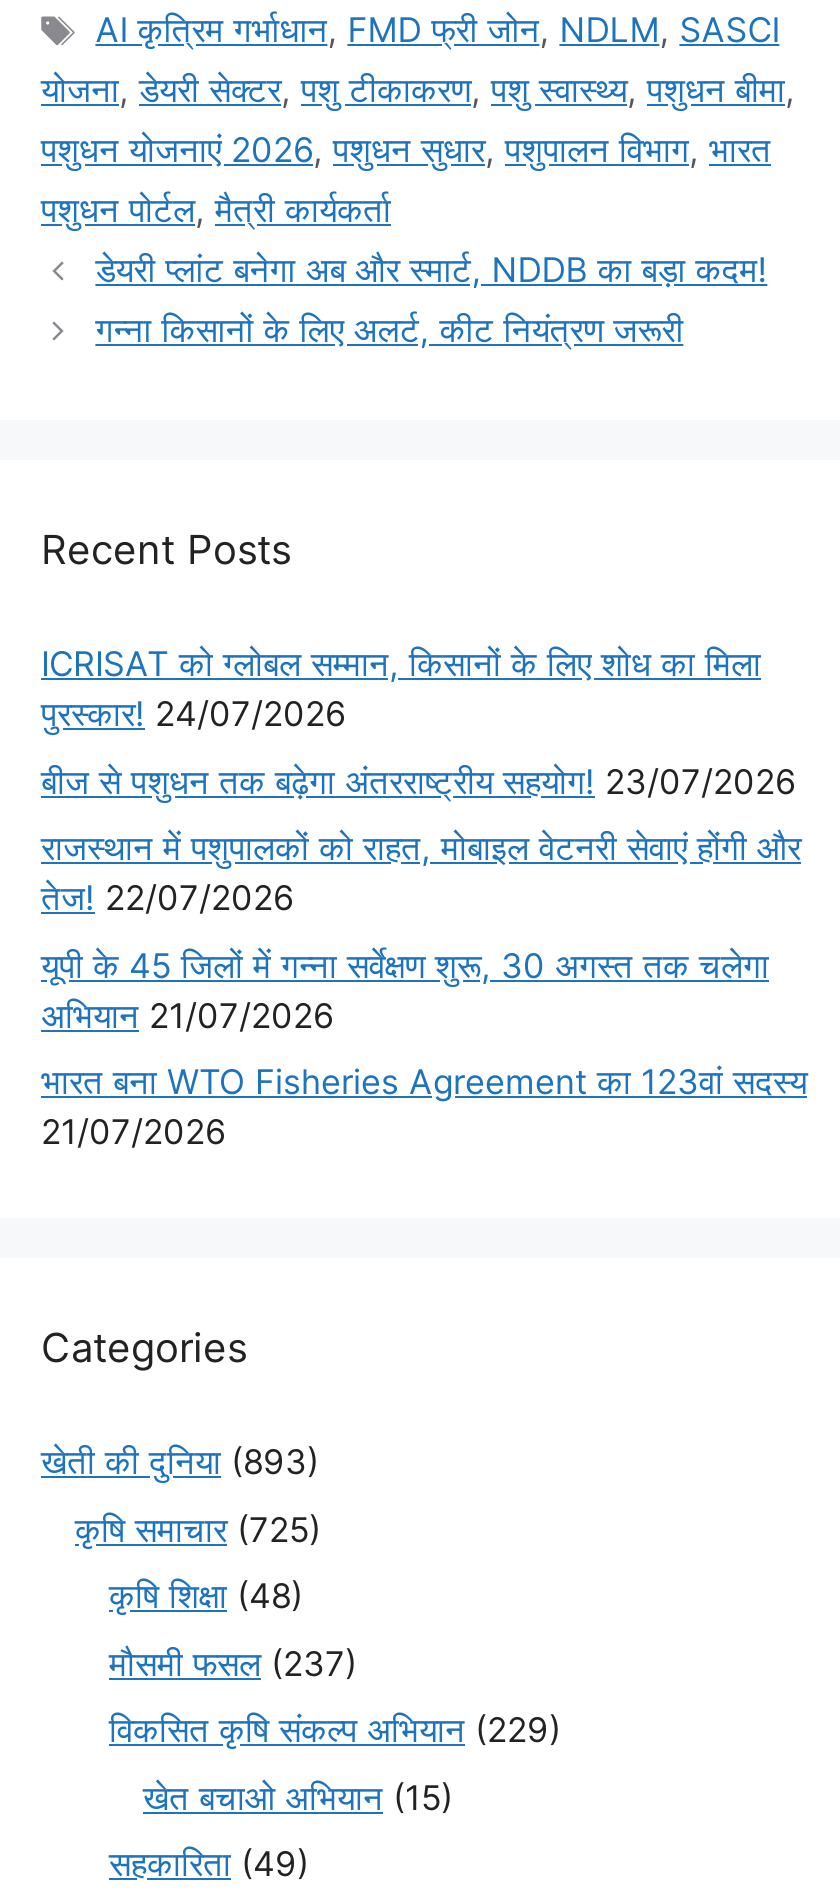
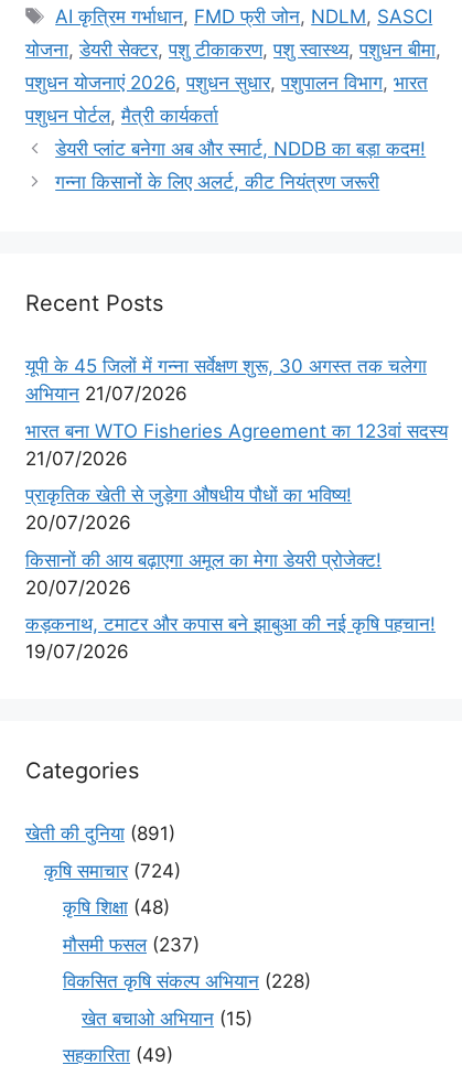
- ICRISAT को ग्लोबल सम्मान, किसानों के लिए शोध का मिला
- पुरस्कार! 24/07/2026
- बीज से पशुधन तक बढ़ेगा अंतरराष्ट्रीय सहयोग! 23/07/2026
- राजस्थान में पशुपालकों को राहत, मोबाइल वेटनरी सेवाएं होंगी और
- तेज! 22/07/2026

moved up: यूपी के 45 जिलों में गन्ना सर्वेक्षण शुरू, 30 अगस्त तक चलेगा | अभियान 21/07/2026 | भारत बना WTO Fisheries Agreement का 123वां सदस्य | 21/07/2026

+ प्राकृतिक खेती से जुड़ेगा औषधीय पौधों का भविष्य!
+ 20/07/2026
+ किसानों की आय बढ़ाएगा अमूल का मेगा डेयरी प्रोजेक्ट!
+ 20/07/2026
+ कड़कनाथ, टमाटर और कपास बने झाबुआ की नई कृषि पहचान!
+ 19/07/2026

- खेती की दुनिया (893)
+ खेती की दुनिया (891)

- कृषि समाचार (725)
+ कृषि समाचार (724)

- विकसित कृषि संकल्प अभियान (229)
+ विकसित कृषि संकल्प अभियान (228)
